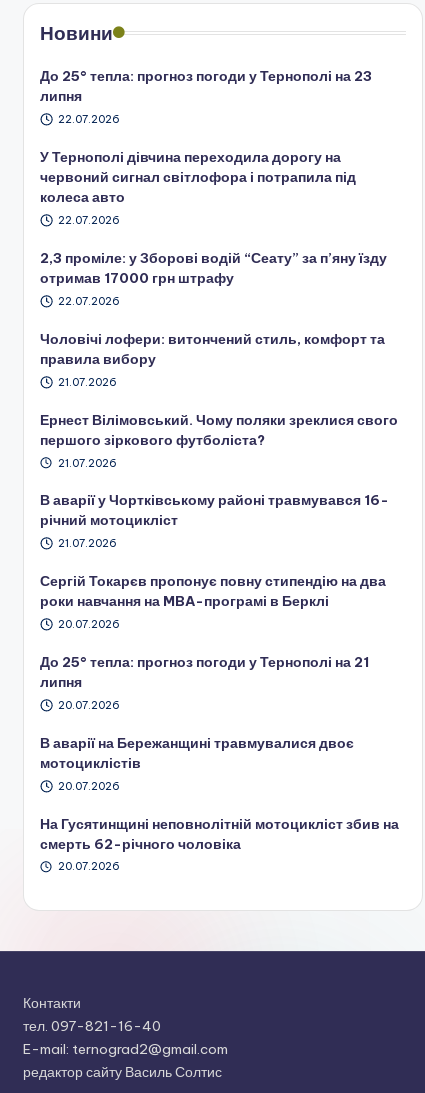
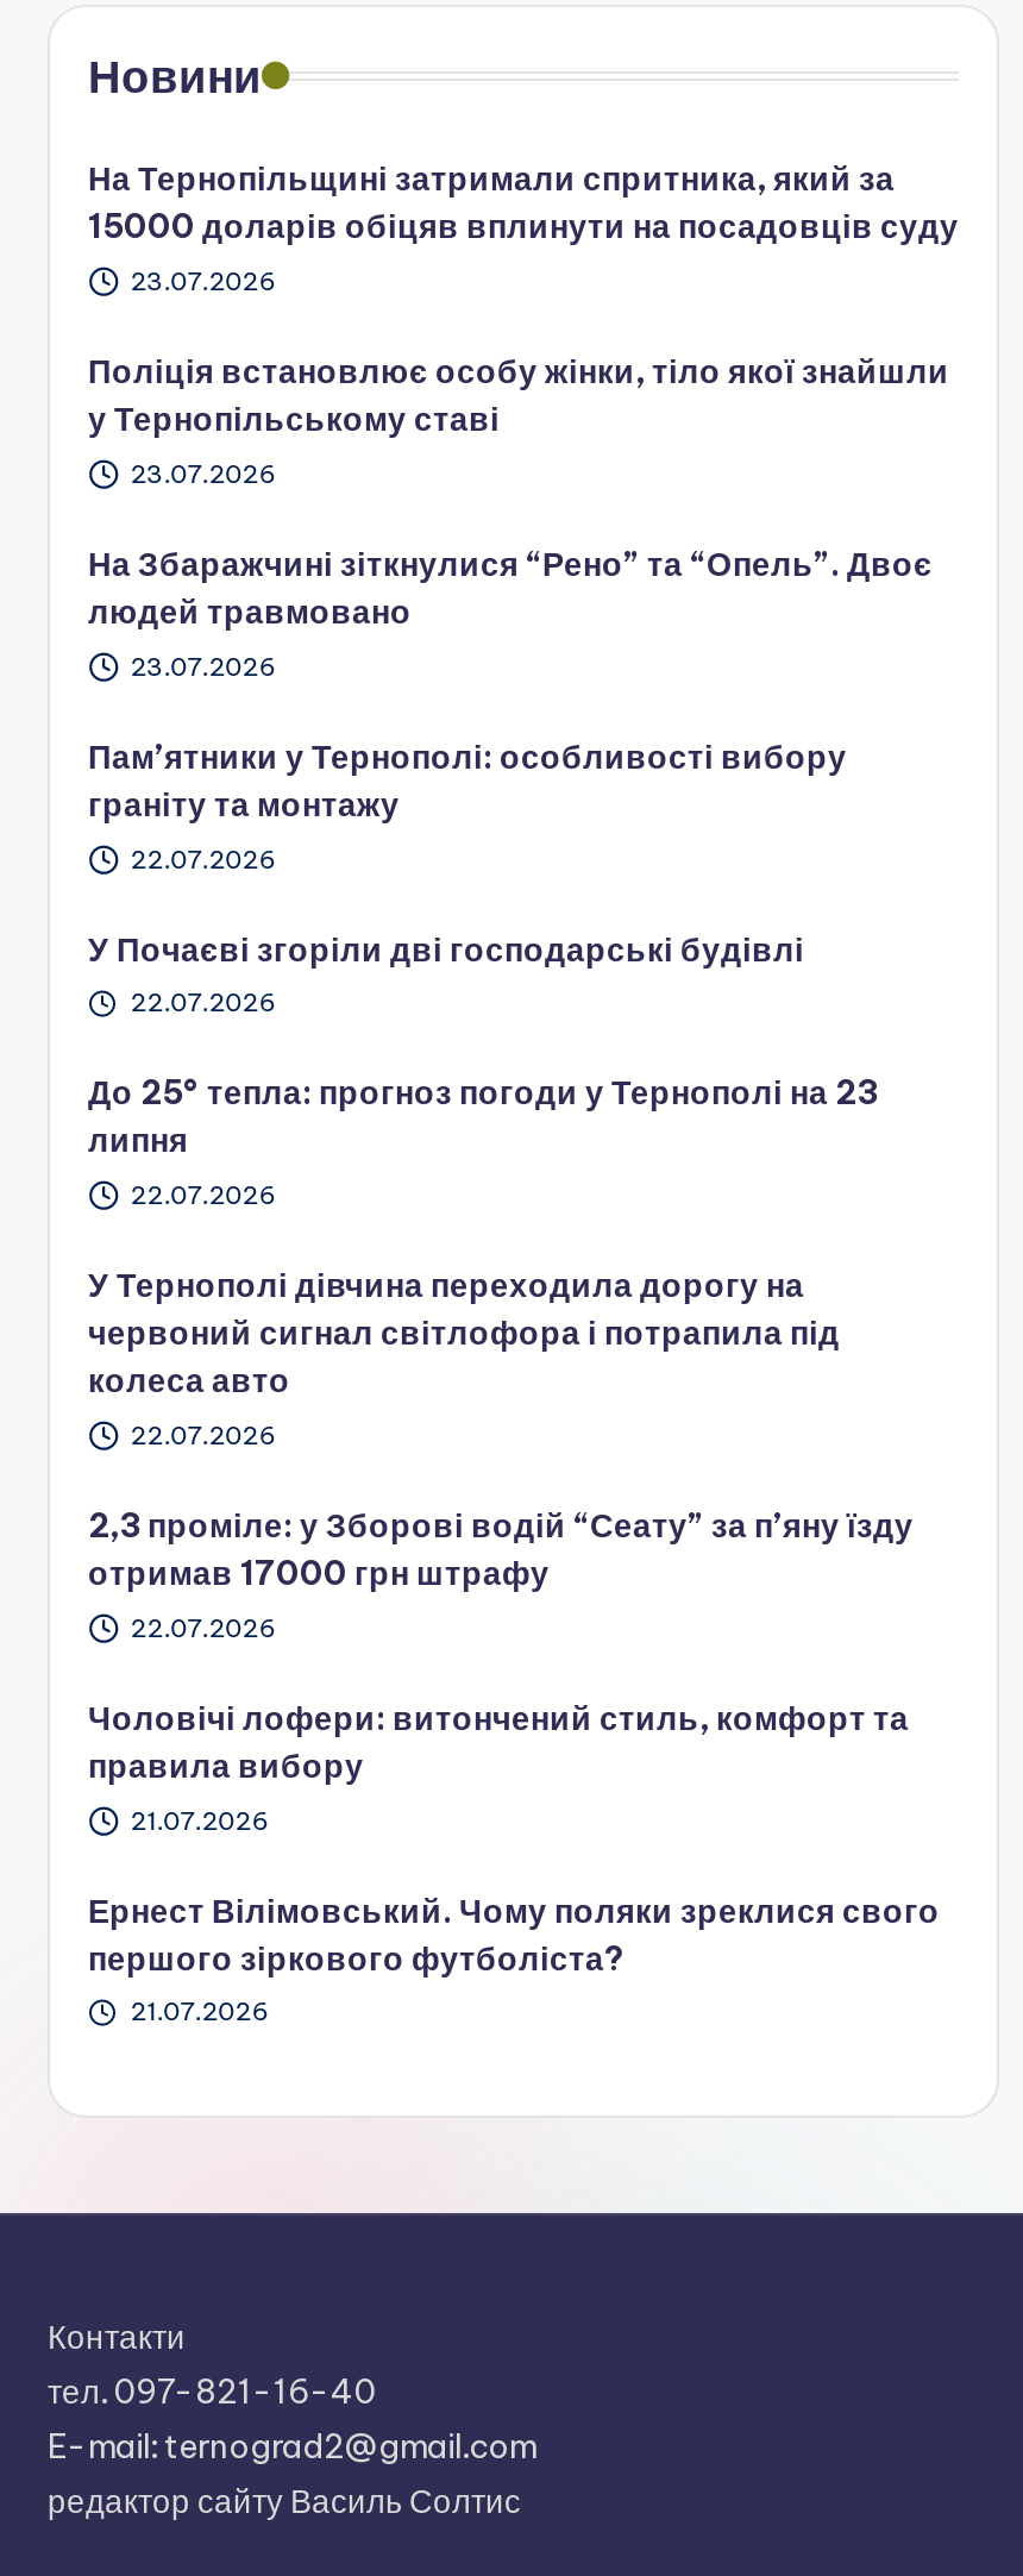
+ На Тернопільщині затримали спритника, який за
+ 15000 доларів обіцяв вплинути на посадовців суду
+ 23.07.2026
+ Поліція встановлює особу жінки, тіло якої знайшли
+ у Тернопільському ставі
+ 23.07.2026
+ На Збаражчині зіткнулися “Рено” та “Опель”. Двоє
+ людей травмовано
+ 23.07.2026
+ Пам’ятники у Тернополі: особливості вибору
+ граніту та монтажу
+ 22.07.2026
+ У Почаєві згоріли дві господарські будівлі
+ 22.07.2026

moved down: До 25° тепла: прогноз погоди у Тернополі на 23 | липня | 22.07.2026 | ... | першого зіркового футболіста? | 21.07.2026

- В аварії у Чортківському районі травмувався 16-
- річний мотоцикліст
- 21.07.2026
- Сергій Токарєв пропонує повну стипендію на два
- роки навчання на MBA-програмі в Берклі
- 20.07.2026
- До 25° тепла: прогноз погоди у Тернополі на 21
- липня
- 20.07.2026
- В аварії на Бережанщині травмувалися двоє
- мотоциклістів
- 20.07.2026
- На Гусятинщині неповнолітній мотоцикліст збив на
- смерть 62-річного чоловіка
- 20.07.2026
